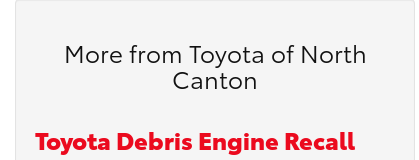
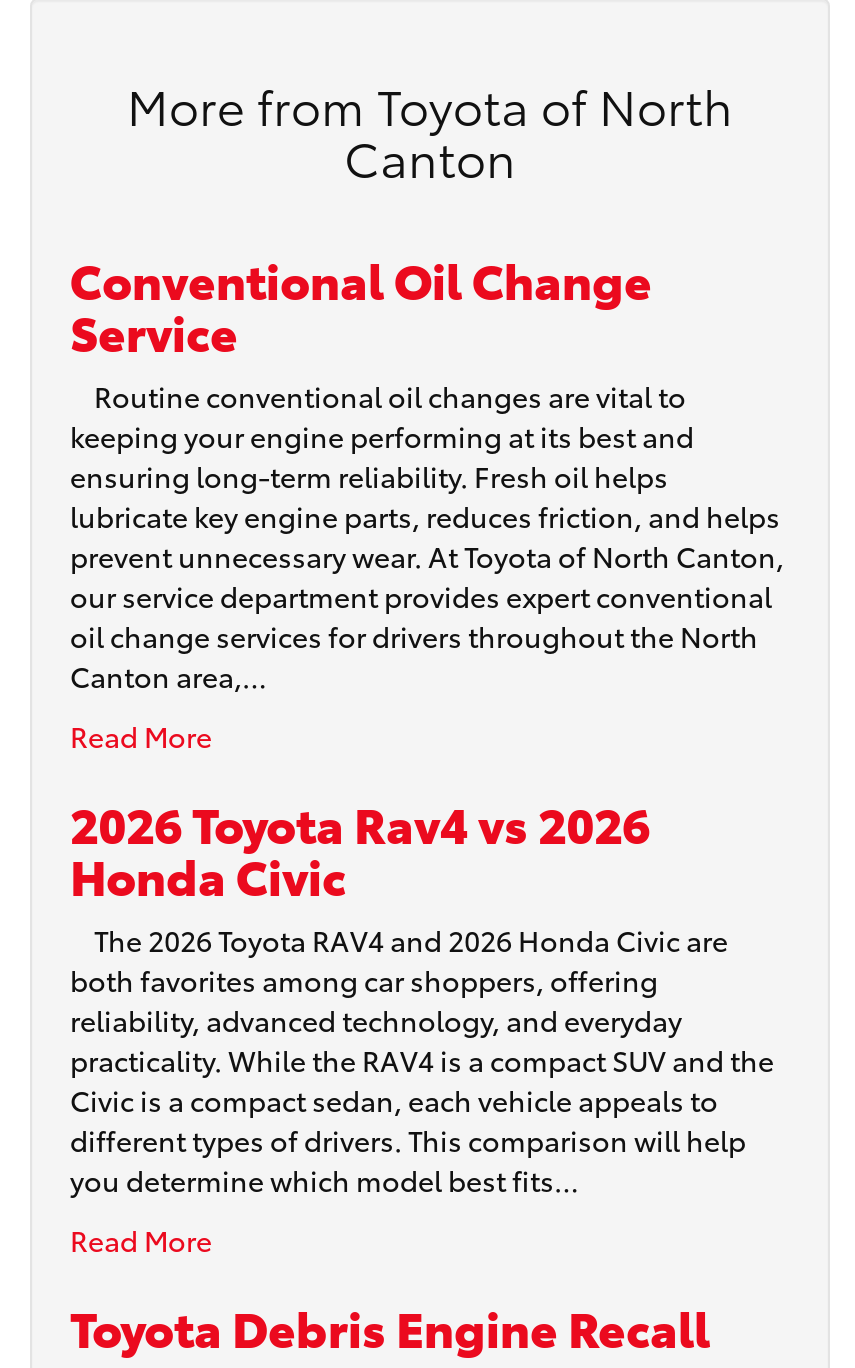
+ Conventional Oil Change
+ Service
+ Routine conventional oil changes are vital to
+ keeping your engine performing at its best and
+ ensuring long-term reliability. Fresh oil helps
+ lubricate key engine parts, reduces friction, and helps
+ prevent unnecessary wear. At Toyota of North Canton,
+ our service department provides expert conventional
+ oil change services for drivers throughout the North
+ Canton area,…
+ Read More
+ 2026 Toyota Rav4 vs 2026
+ Honda Civic
+ The 2026 Toyota RAV4 and 2026 Honda Civic are
+ both favorites among car shoppers, offering
+ reliability, advanced technology, and everyday
+ practicality. While the RAV4 is a compact SUV and the
+ Civic is a compact sedan, each vehicle appeals to
+ different types of drivers. This comparison will help
+ you determine which model best fits…
+ Read More
